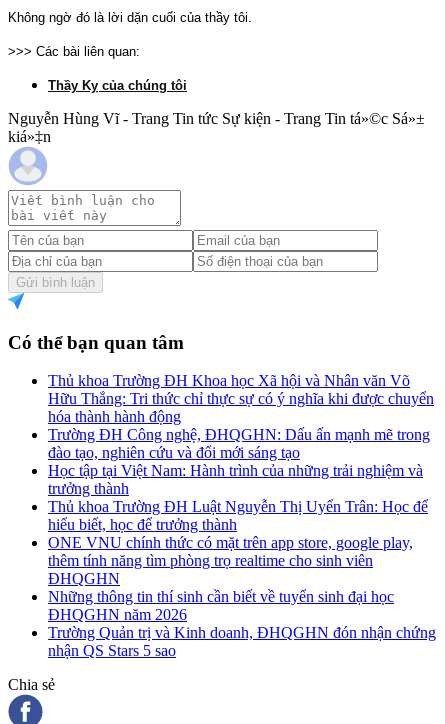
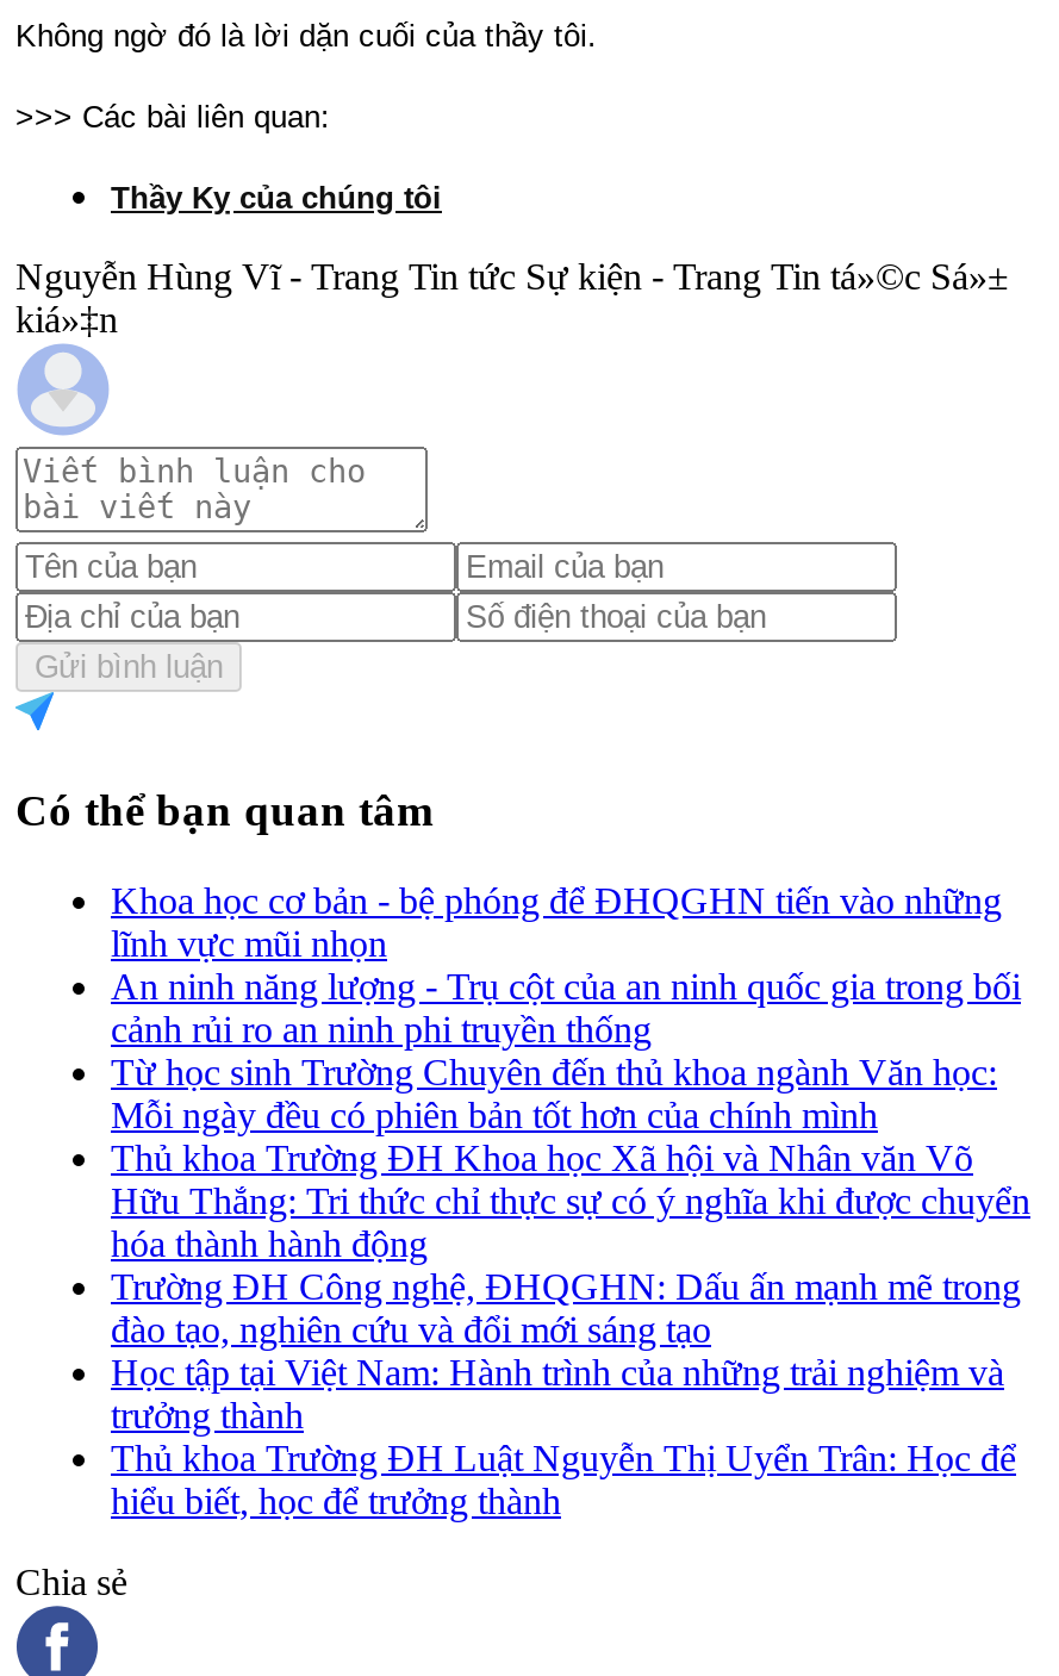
+ Khoa học cơ bản - bệ phóng để ĐHQGHN tiến vào những
+ lĩnh vực mũi nhọn
+ An ninh năng lượng - Trụ cột của an ninh quốc gia trong bối
+ cảnh rủi ro an ninh phi truyền thống
+ Từ học sinh Trường Chuyên đến thủ khoa ngành Văn học:
+ Mỗi ngày đều có phiên bản tốt hơn của chính mình

moved down: Thủ khoa Trường ĐH Khoa học Xã hội và Nhân văn Võ | Hữu Thắng: Tri thức chỉ thực sự có ý nghĩa khi được chuyển | hóa thành hành động | ... | Thủ khoa Trường ĐH Luật Nguyễn Thị Uyển Trân: Học để | hiểu biết, học để trưởng thành

- ONE VNU chính thức có mặt trên app store, google play,
- thêm tính năng tìm phòng trọ realtime cho sinh viên
- ĐHQGHN
- Những thông tin thí sinh cần biết về tuyển sinh đại học
- ĐHQGHN năm 2026
- Trường Quản trị và Kinh doanh, ĐHQGHN đón nhận chứng
- nhận QS Stars 5 sao
